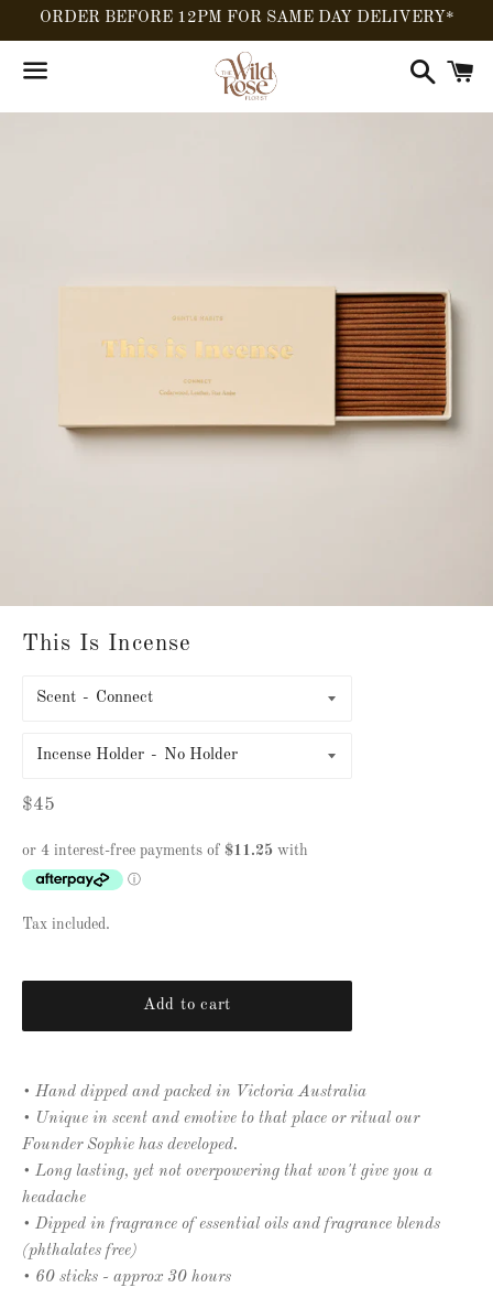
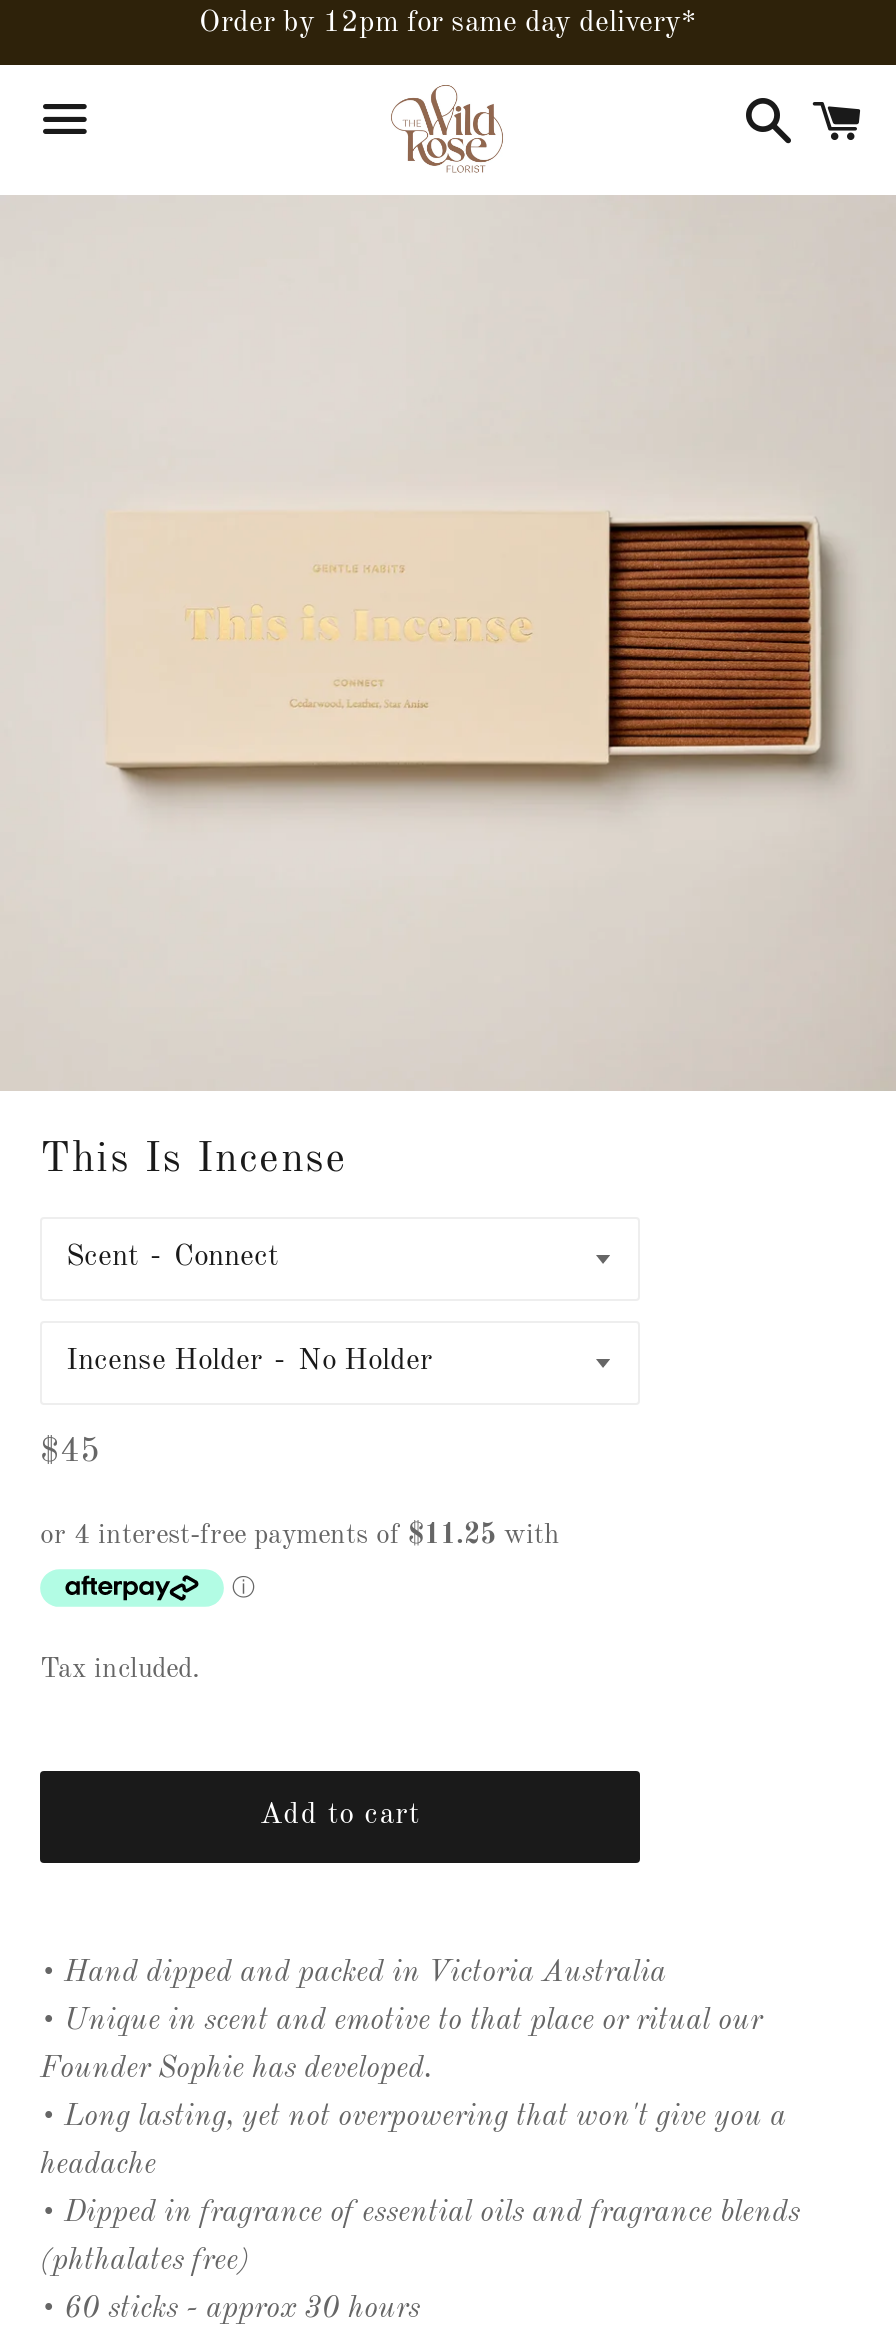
- ORDER BEFORE 12PM FOR SAME DAY DELIVERY*
+ Order by 12pm for same day delivery*
